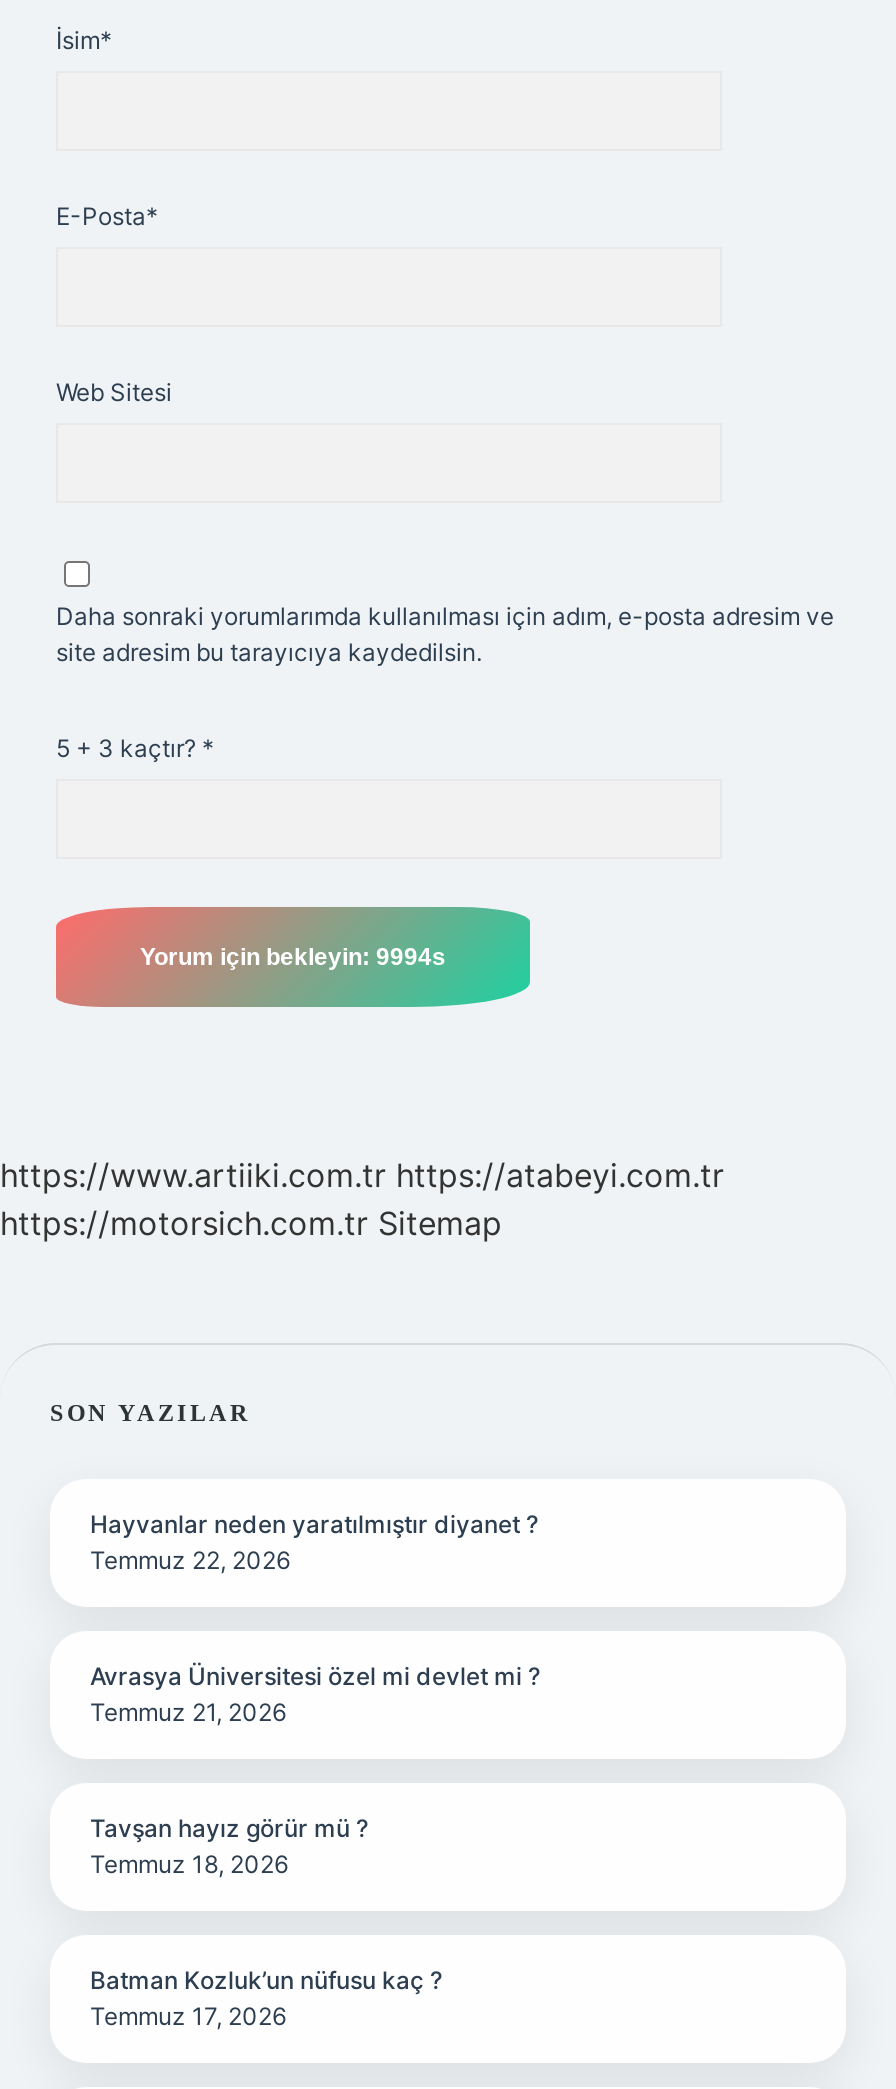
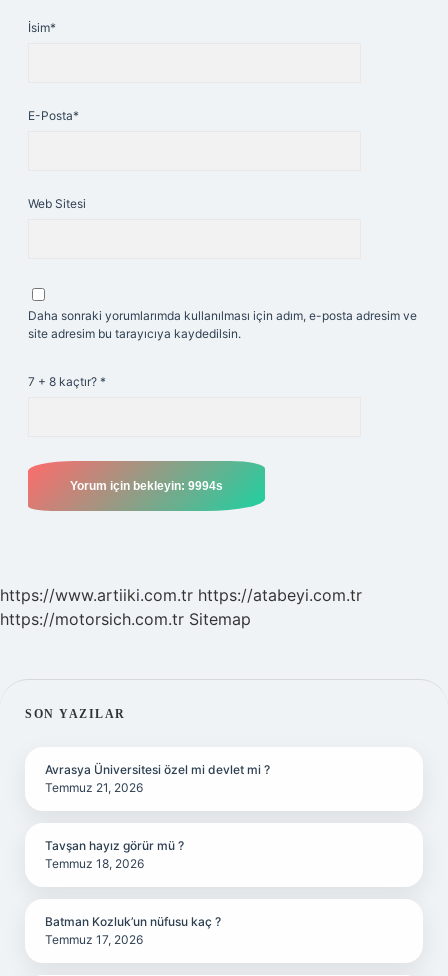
- 5 + 3 kaçtır? *
+ 7 + 8 kaçtır? *

- Hayvanlar neden yaratılmıştır diyanet ?
- Temmuz 22, 2026
